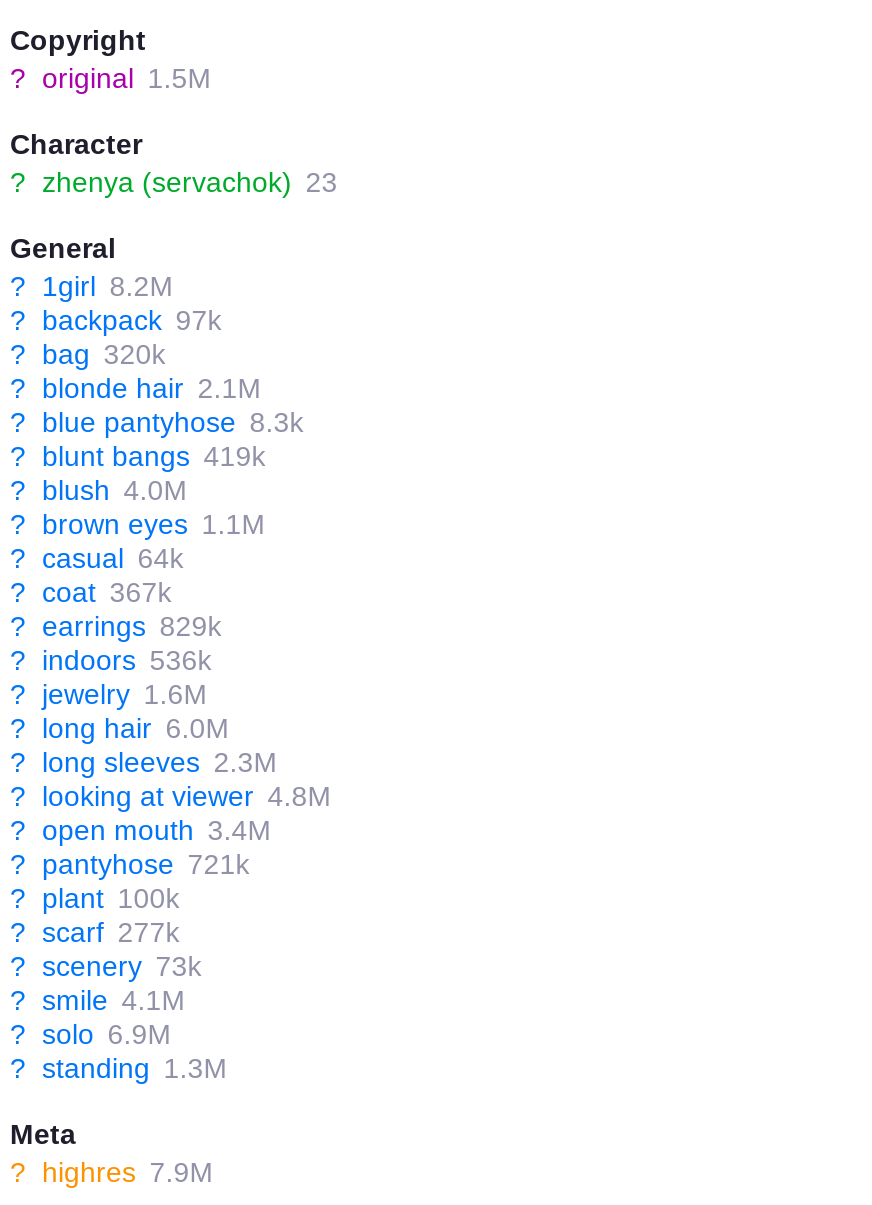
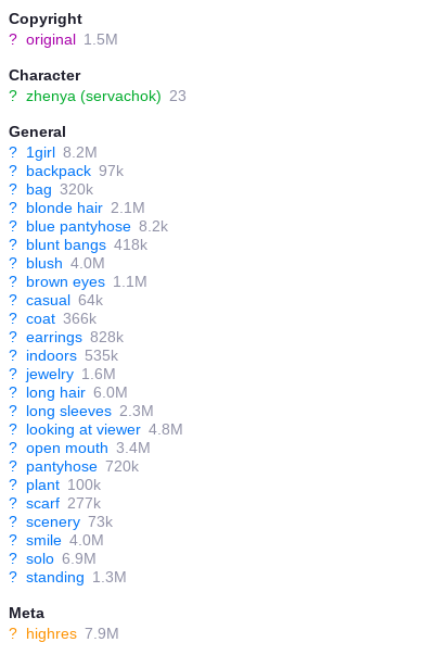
- ? blue pantyhose 8.3k
+ ? blue pantyhose 8.2k

- ? blunt bangs 419k
+ ? blunt bangs 418k

- ? coat 367k
+ ? coat 366k

- ? earrings 829k
+ ? earrings 828k

- ? indoors 536k
+ ? indoors 535k

- ? pantyhose 721k
+ ? pantyhose 720k

- ? smile 4.1M
+ ? smile 4.0M
